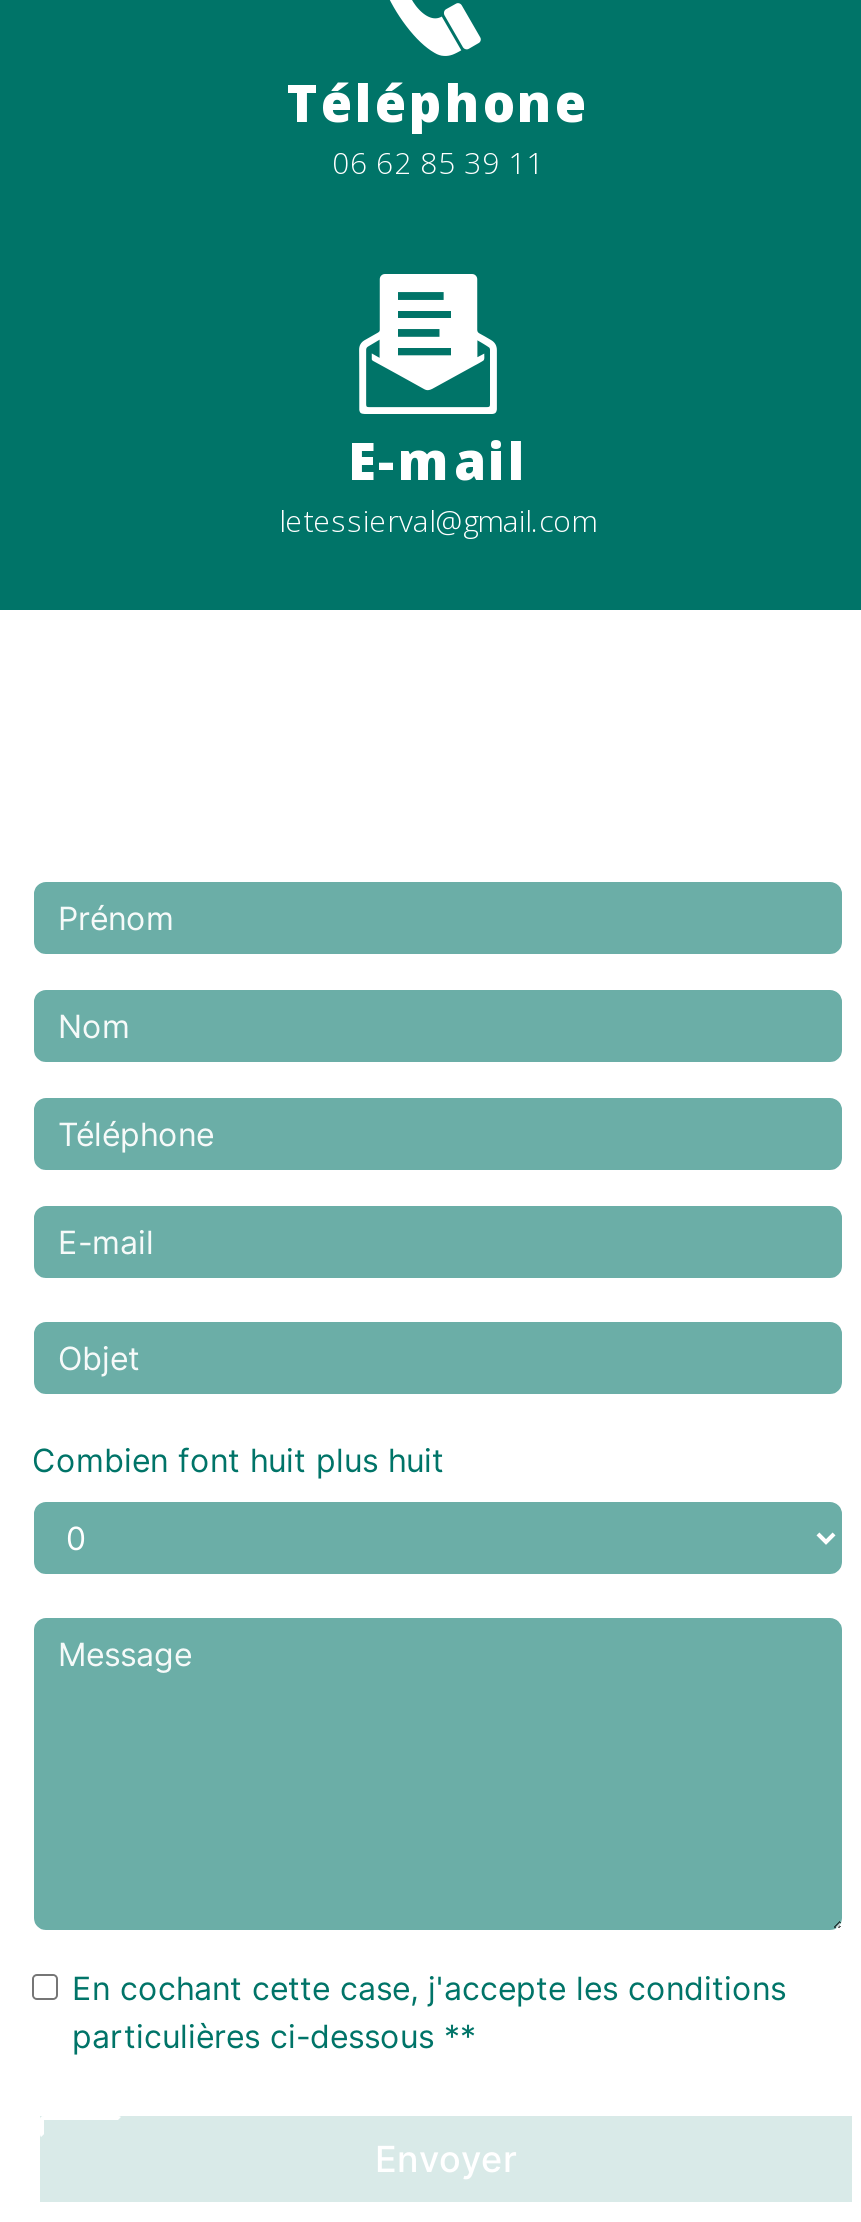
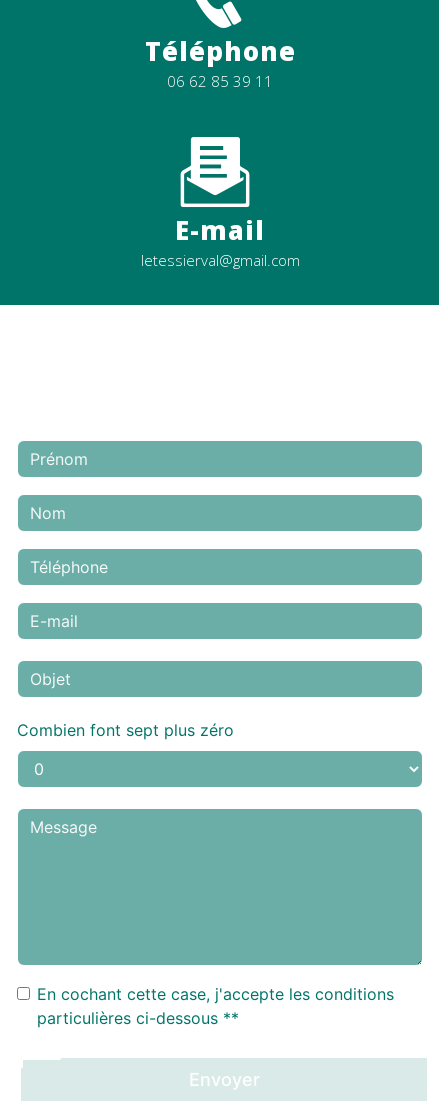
- Combien font huit plus huit
+ Combien font sept plus zéro
